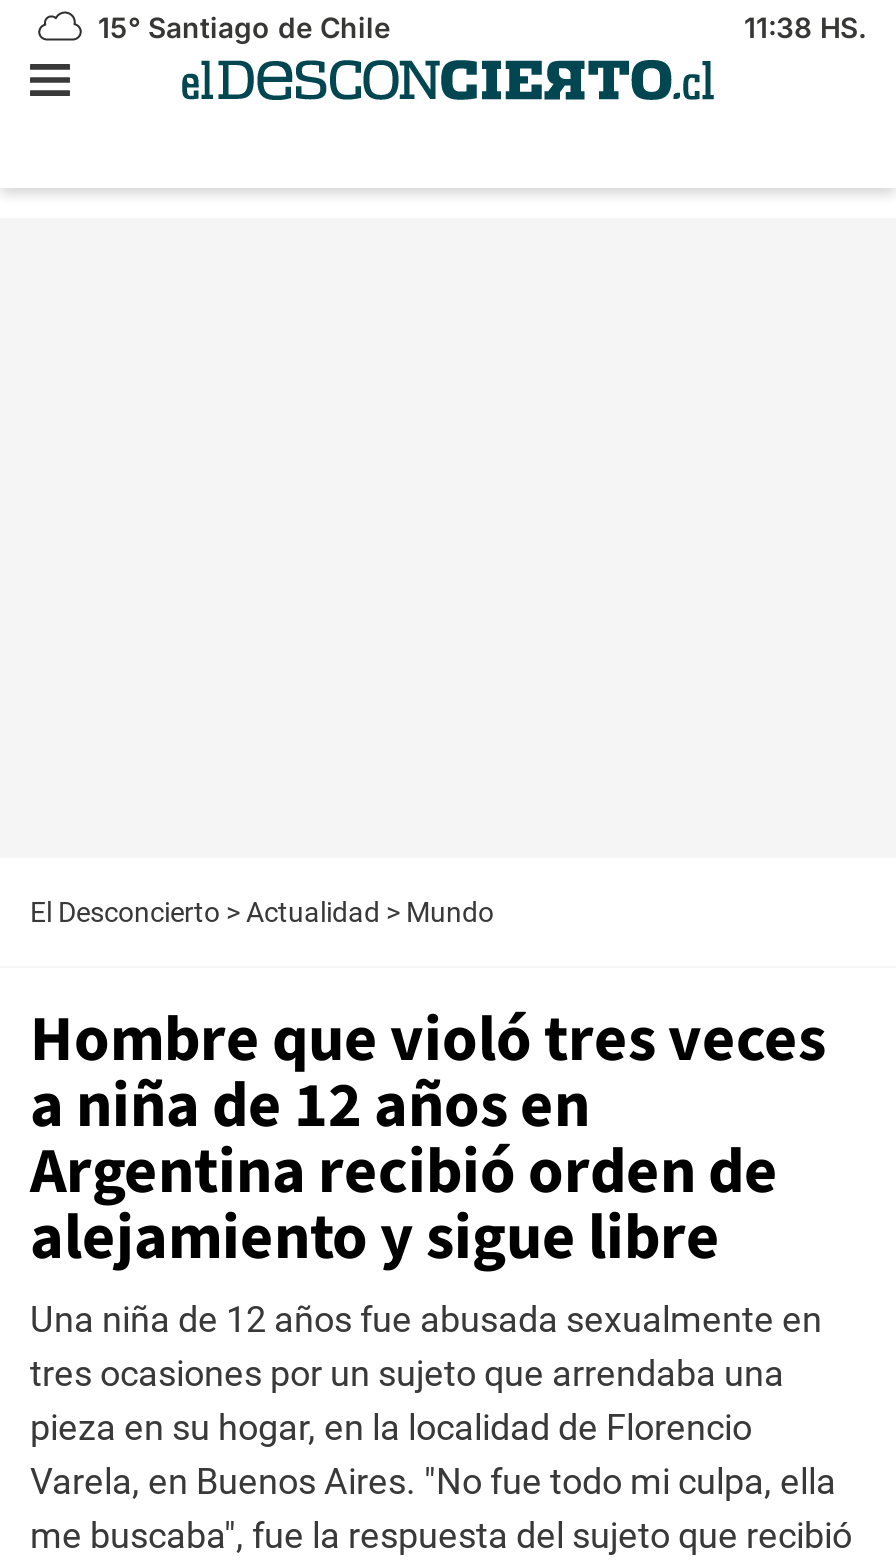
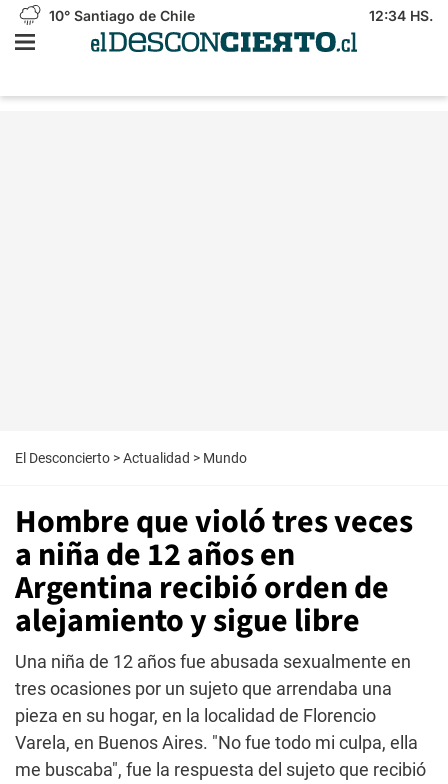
- 15° Santiago de Chile
+ 10° Santiago de Chile

- 11:38 HS.
+ 12:34 HS.
